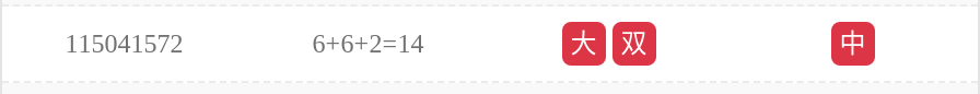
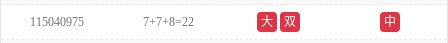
- 115041572
+ 115040975

- 6+6+2=14
+ 7+7+8=22
